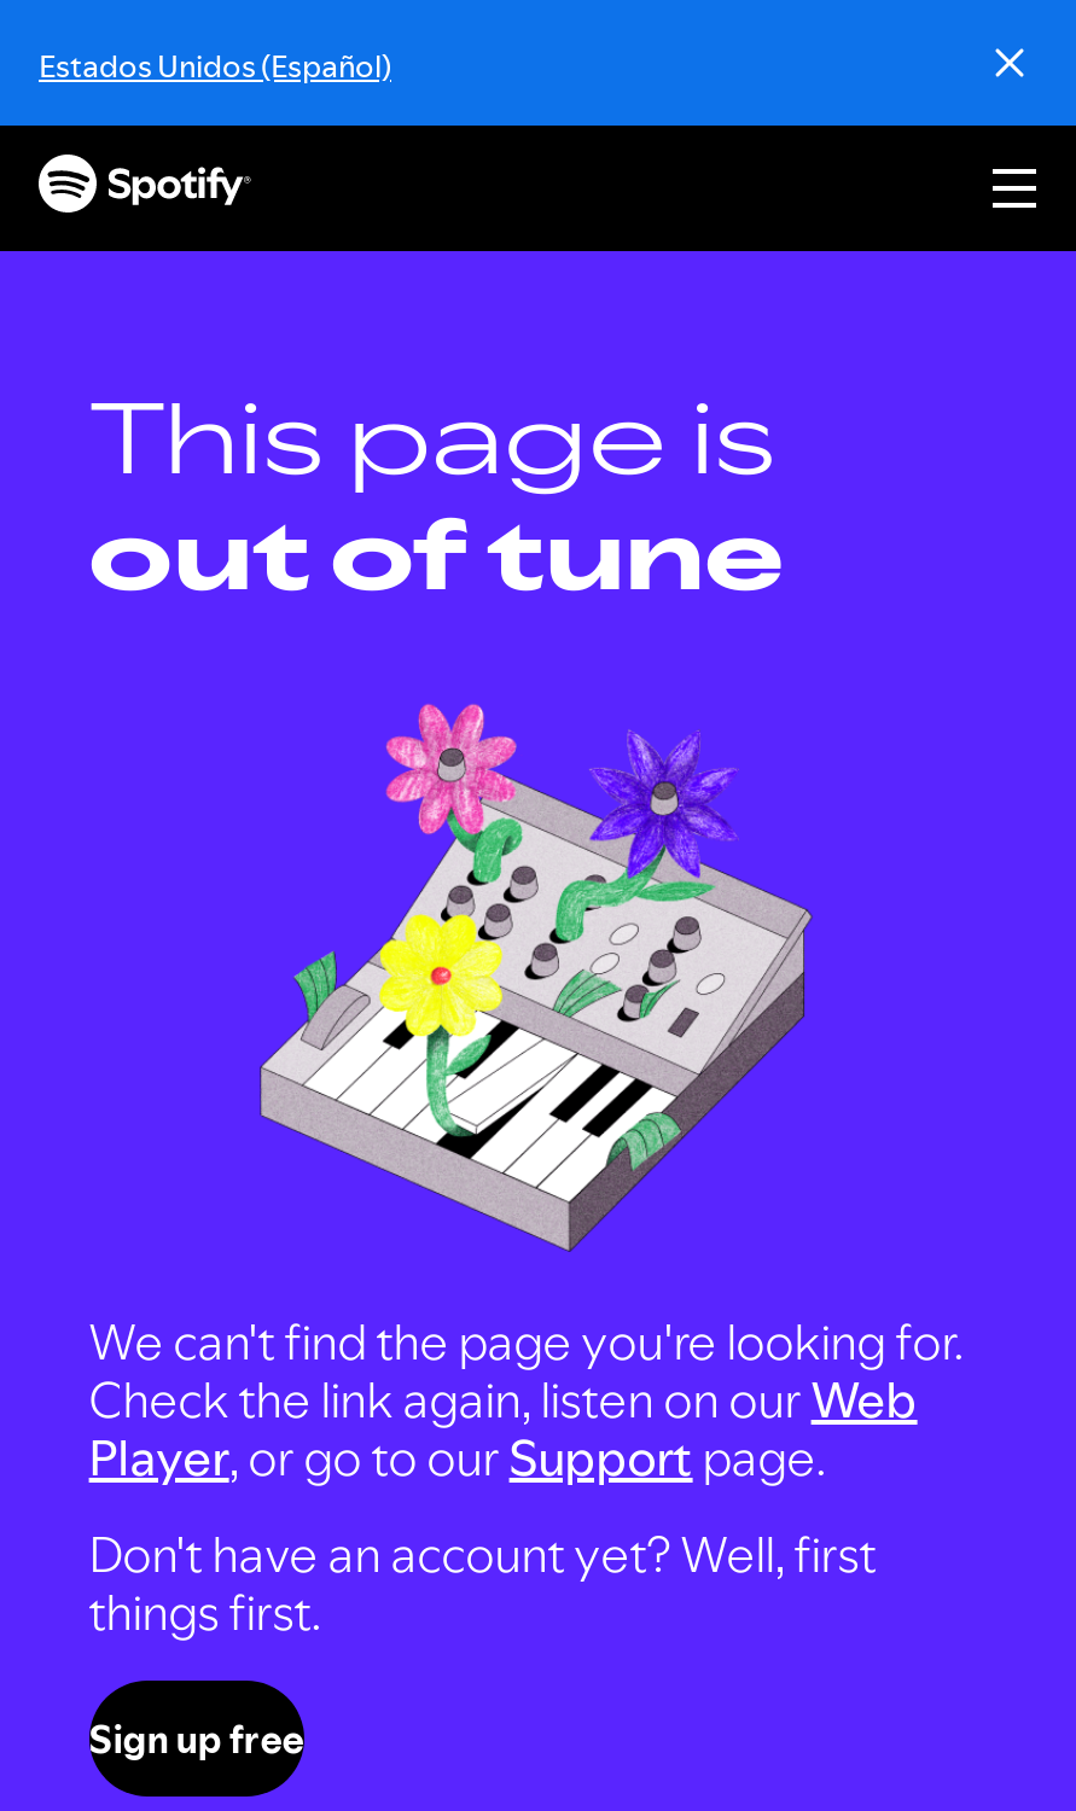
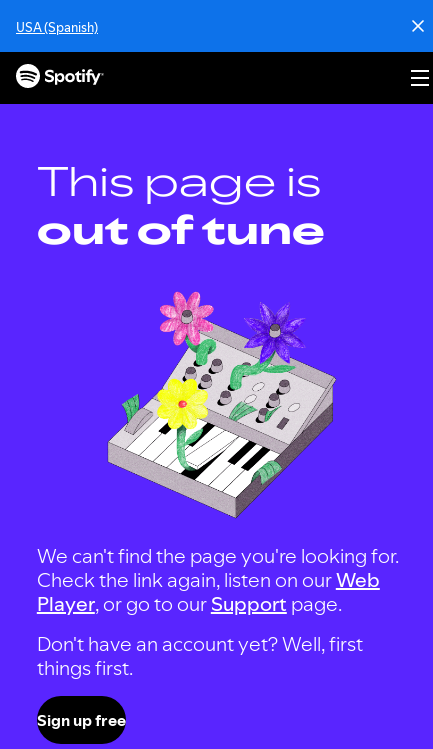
- Estados Unidos (Español)
+ USA (Spanish)
